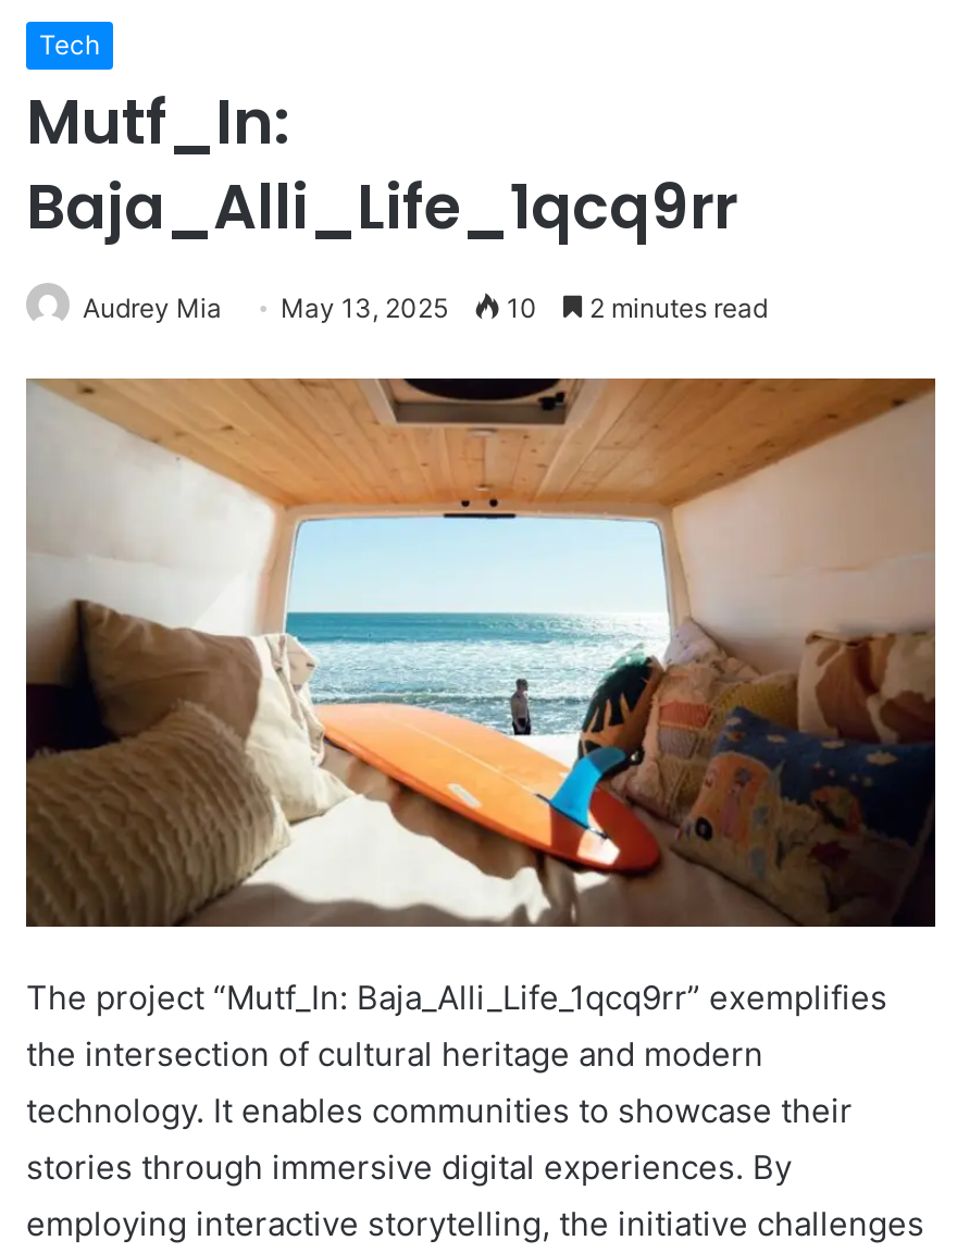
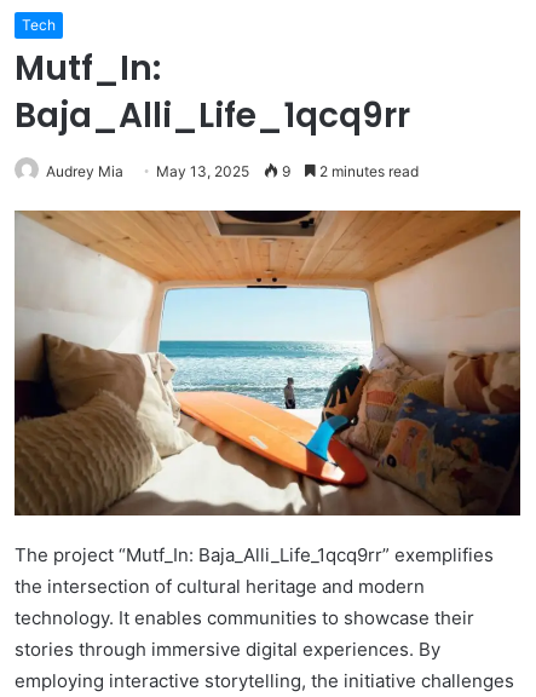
- Audrey Mia May 13, 2025 10 2 minutes read
+ Audrey Mia May 13, 2025 9 2 minutes read
